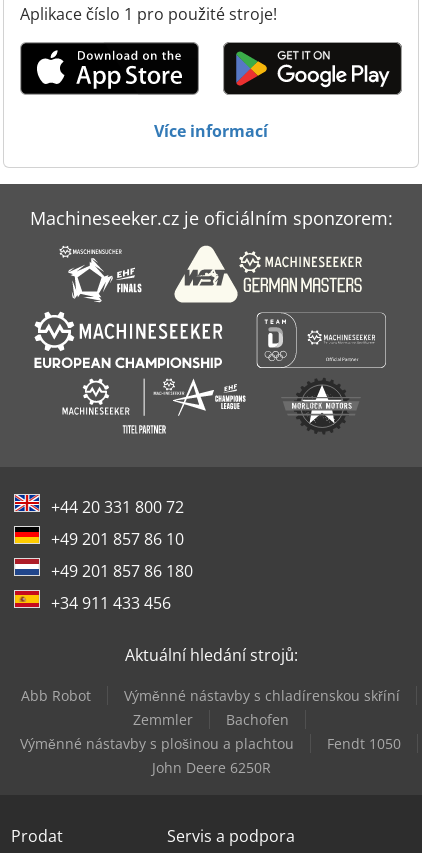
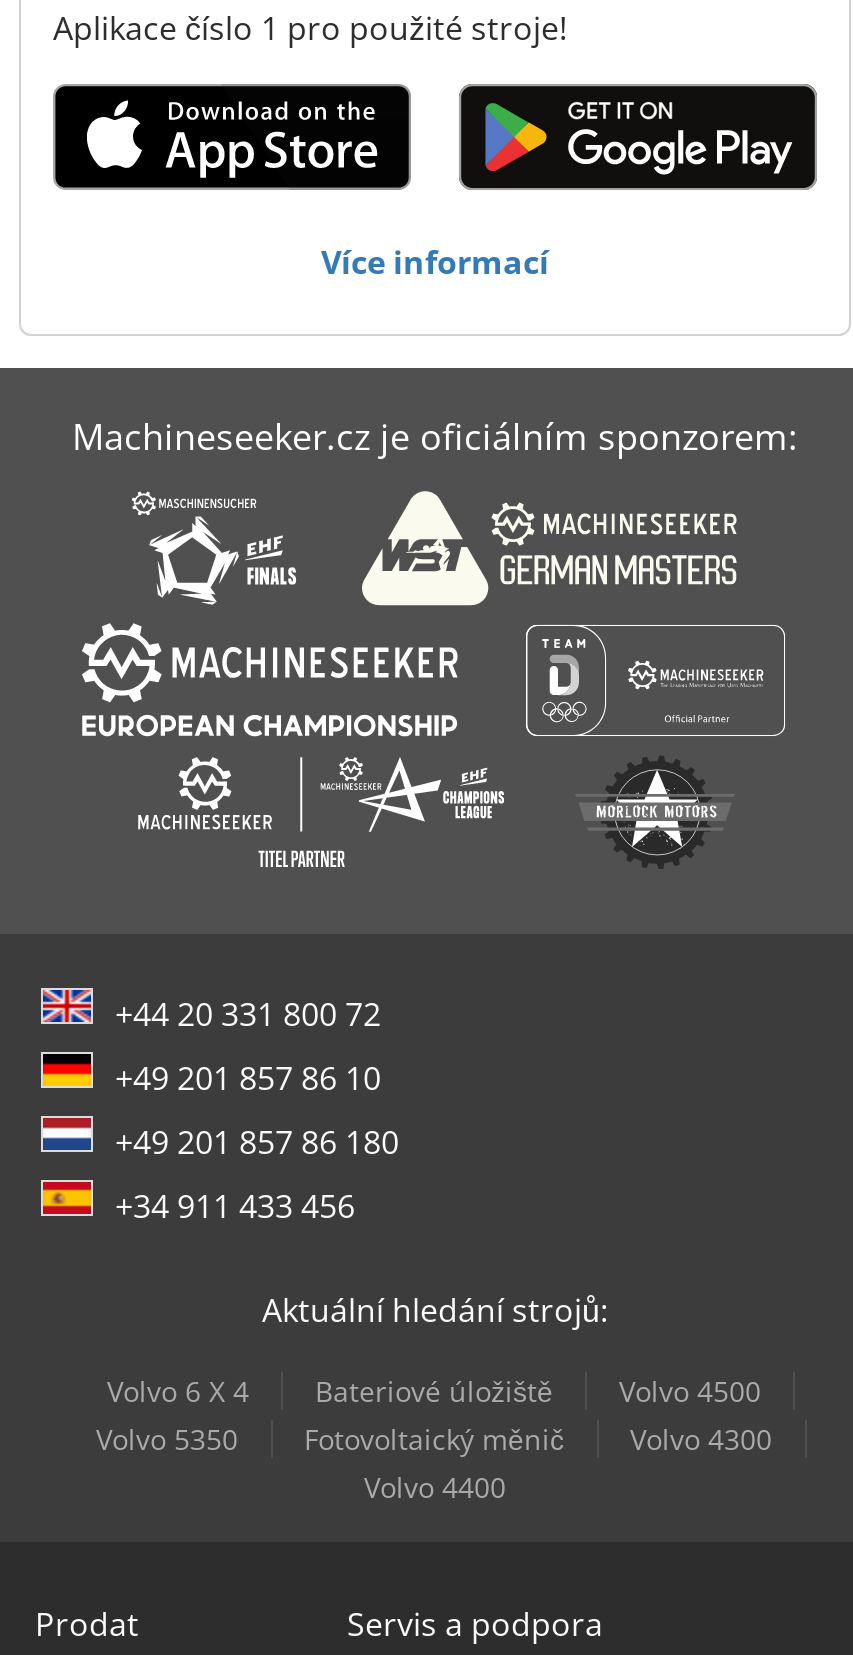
- Abb Robot
- Výměnné nástavby s chladírenskou skříní
- Zemmler
- Bachofen
- Výměnné nástavby s plošinou a plachtou
- Fendt 1050
- John Deere 6250R
+ Volvo 6 X 4
+ Bateriové úložiště
+ Volvo 4500
+ Volvo 5350
+ Fotovoltaický měnič
+ Volvo 4300
+ Volvo 4400
